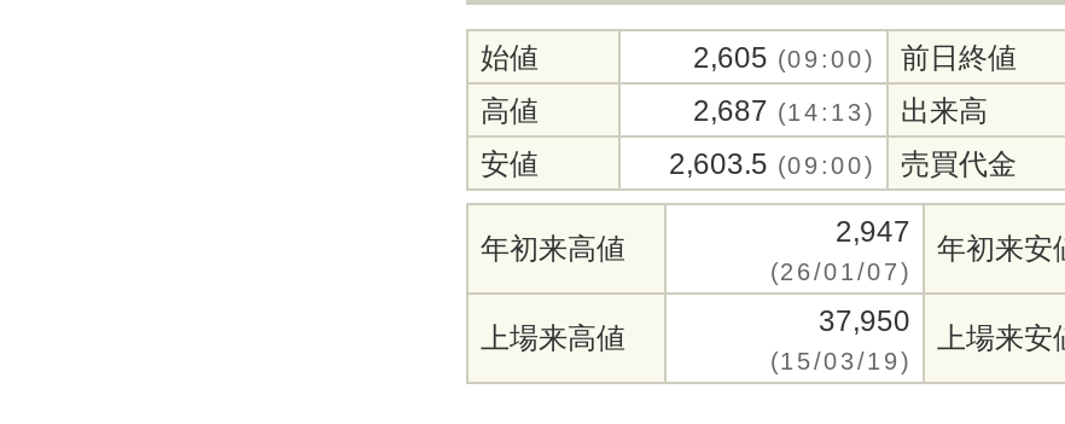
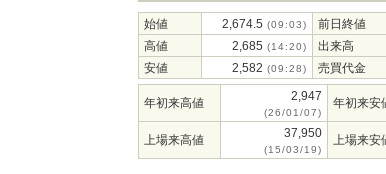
- 2,605 (09:00) 前日終値
+ 2,674.5 (09:03) 前日終値

- 2,687 (14:13) 出来高
+ 2,685 (14:20) 出来高

- 2,603.5 (09:00) 売買代金
+ 2,582 (09:28) 売買代金
